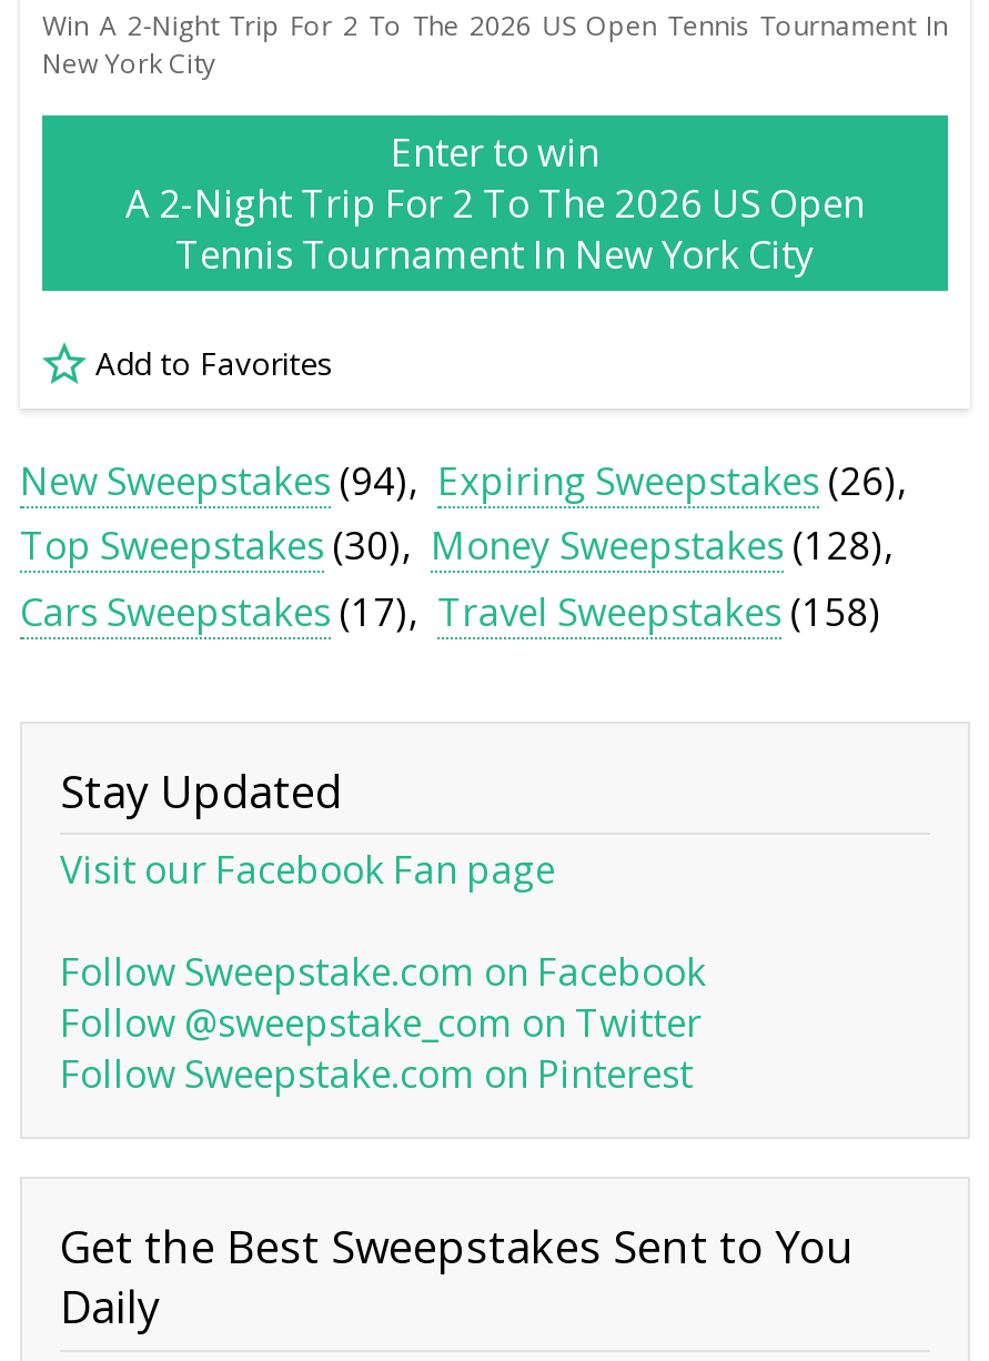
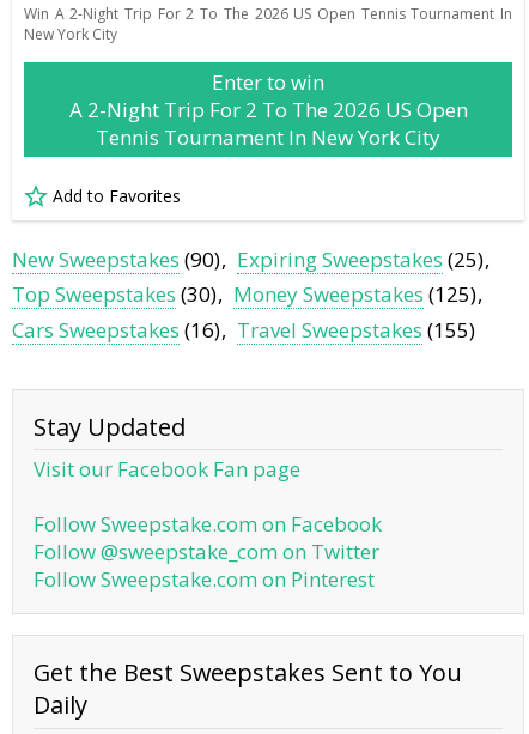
- New Sweepstakes (94)
+ New Sweepstakes (90)

- Expiring Sweepstakes (26)
+ Expiring Sweepstakes (25)

- Money Sweepstakes (128)
+ Money Sweepstakes (125)

- Cars Sweepstakes (17)
+ Cars Sweepstakes (16)

- Travel Sweepstakes (158)
+ Travel Sweepstakes (155)
